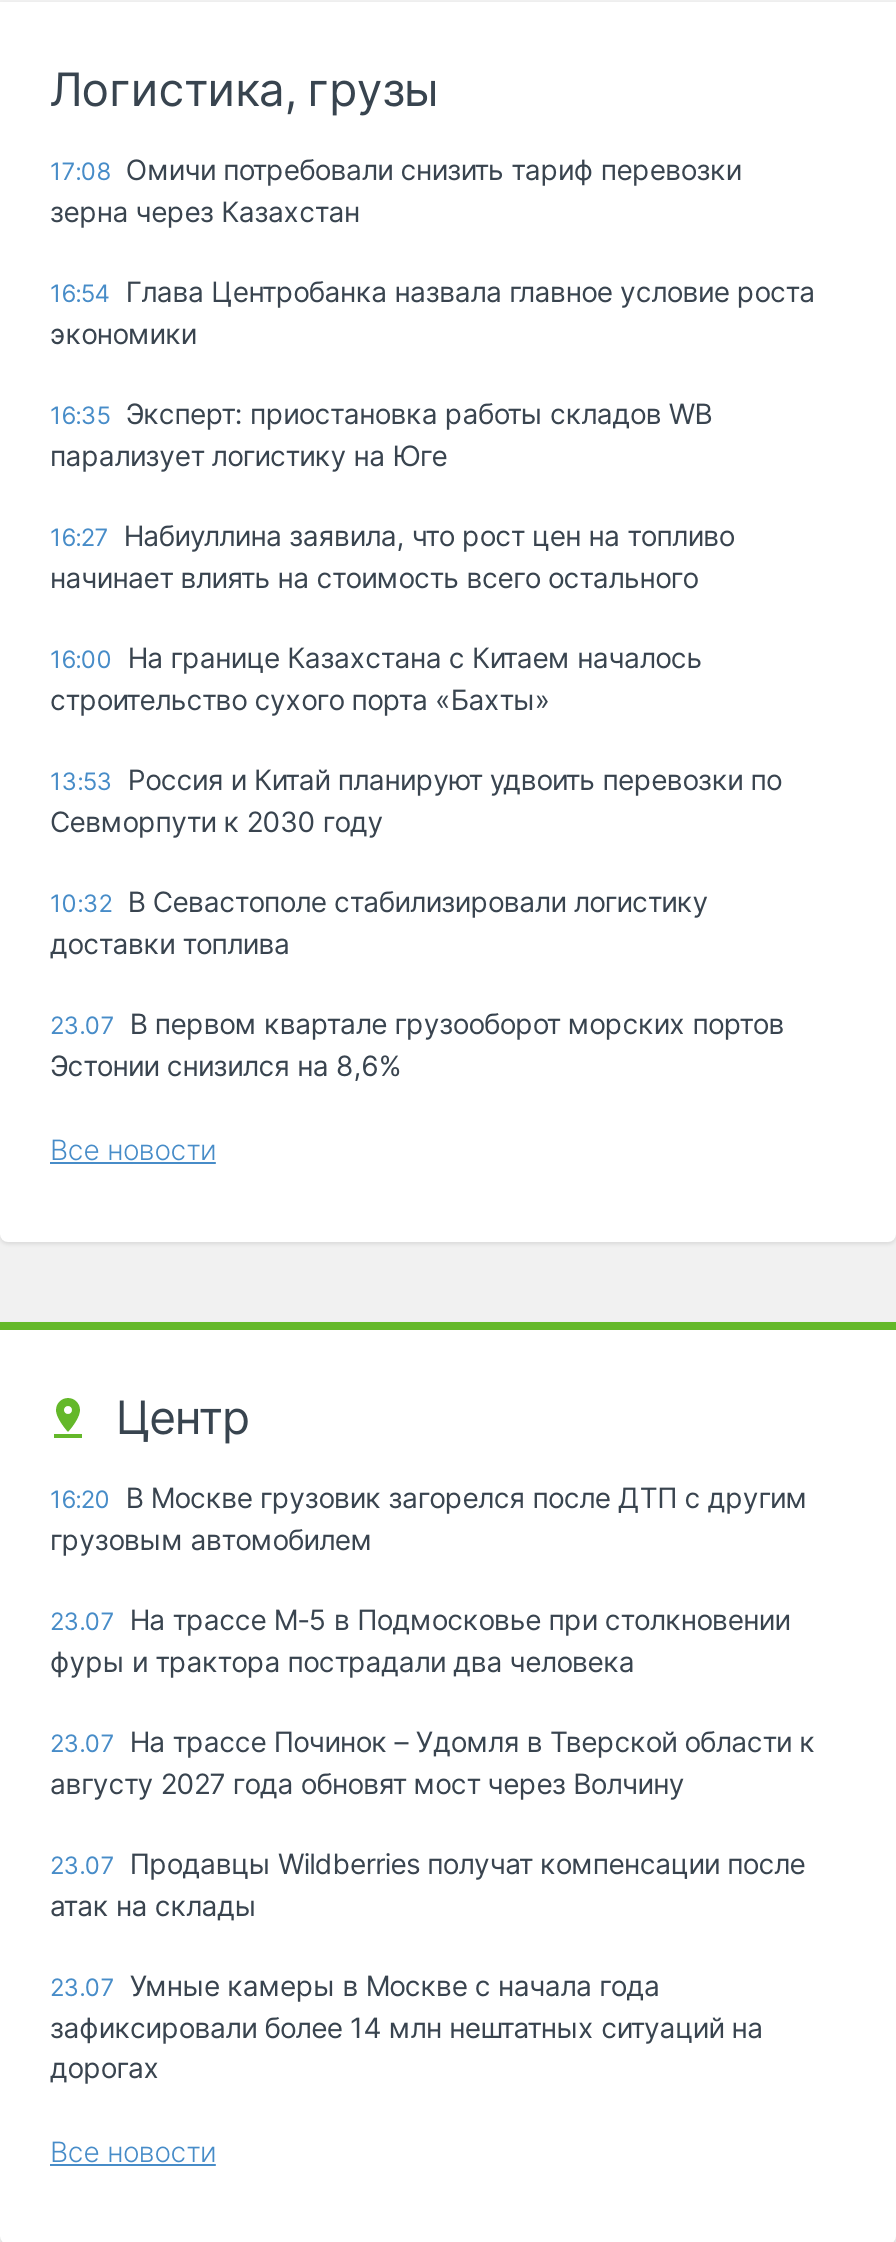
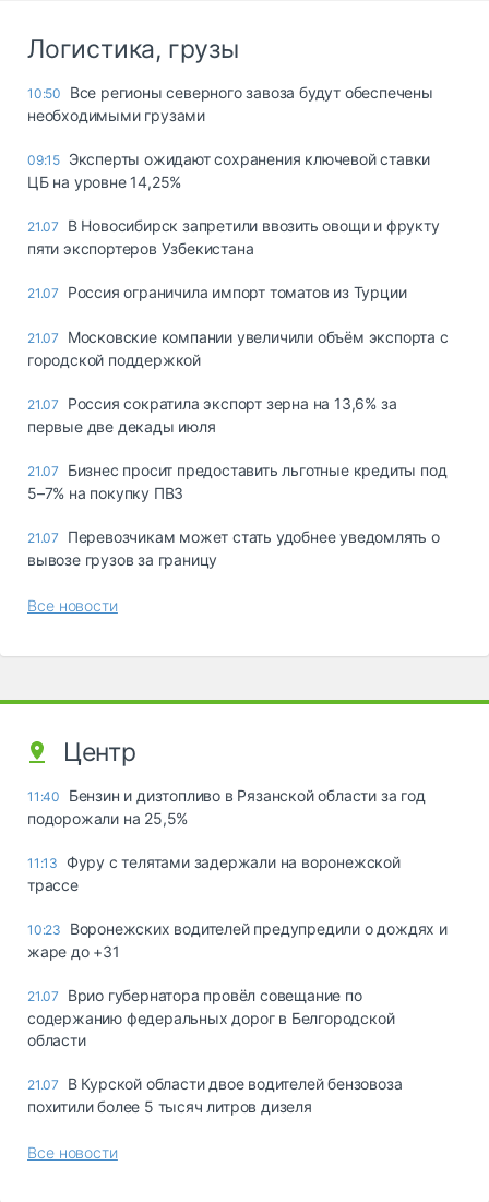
- 17:08 Омичи потребовали снизить тариф перевозки
- зерна через Казахстан
+ 10:50 Все регионы северного завоза будут обеспечены
+ необходимыми грузами

- 16:54 Глава Центробанка назвала главное условие роста
- экономики
+ 09:15 Эксперты ожидают сохранения ключевой ставки
+ ЦБ на уровне 14,25%

- 16:35 Эксперт: приостановка работы складов WB
- парализует логистику на Юге
+ 21.07 В Новосибирск запретили ввозить овощи и фрукту
+ пяти экспортеров Узбекистана

- 16:27 Набиуллина заявила, что рост цен на топливо
- начинает влиять на стоимость всего остального
+ 21.07 Россия ограничила импорт томатов из Турции

- 16:00 На границе Казахстана с Китаем началось
- строительство сухого порта «Бахты»
+ 21.07 Московские компании увеличили объём экспорта с
+ городской поддержкой

- 13:53 Россия и Китай планируют удвоить перевозки по
- Севморпути к 2030 году
+ 21.07 Россия сократила экспорт зерна на 13,6% за
+ первые две декады июля

- 10:32 В Севастополе стабилизировали логистику
- доставки топлива
+ 21.07 Бизнес просит предоставить льготные кредиты под
+ 5–7% на покупку ПВЗ

- 23.07 В первом квартале грузооборот морских портов
- Эстонии снизился на 8,6%
+ 21.07 Перевозчикам может стать удобнее уведомлять о
+ вывозе грузов за границу

- 16:20 В Москве грузовик загорелся после ДТП с другим
- грузовым автомобилем
+ 11:40 Бензин и дизтопливо в Рязанской области за год
+ подорожали на 25,5%

- 23.07 На трассе М-5 в Подмосковье при столкновении
- фуры и трактора пострадали два человека
+ 11:13 Фуру с телятами задержали на воронежской
+ трассе

- 23.07 На трассе Починок – Удомля в Тверской области к
- августу 2027 года обновят мост через Волчину
+ 10:23 Воронежских водителей предупредили о дождях и
+ жаре до +31

- 23.07 Продавцы Wildberries получат компенсации после
- атак на склады
+ 21.07 Врио губернатора провёл совещание по
+ содержанию федеральных дорог в Белгородской
+ области

- 23.07 Умные камеры в Москве с начала года
- зафиксировали более 14 млн нештатных ситуаций на
- дорогах
+ 21.07 В Курской области двое водителей бензовоза
+ похитили более 5 тысяч литров дизеля
